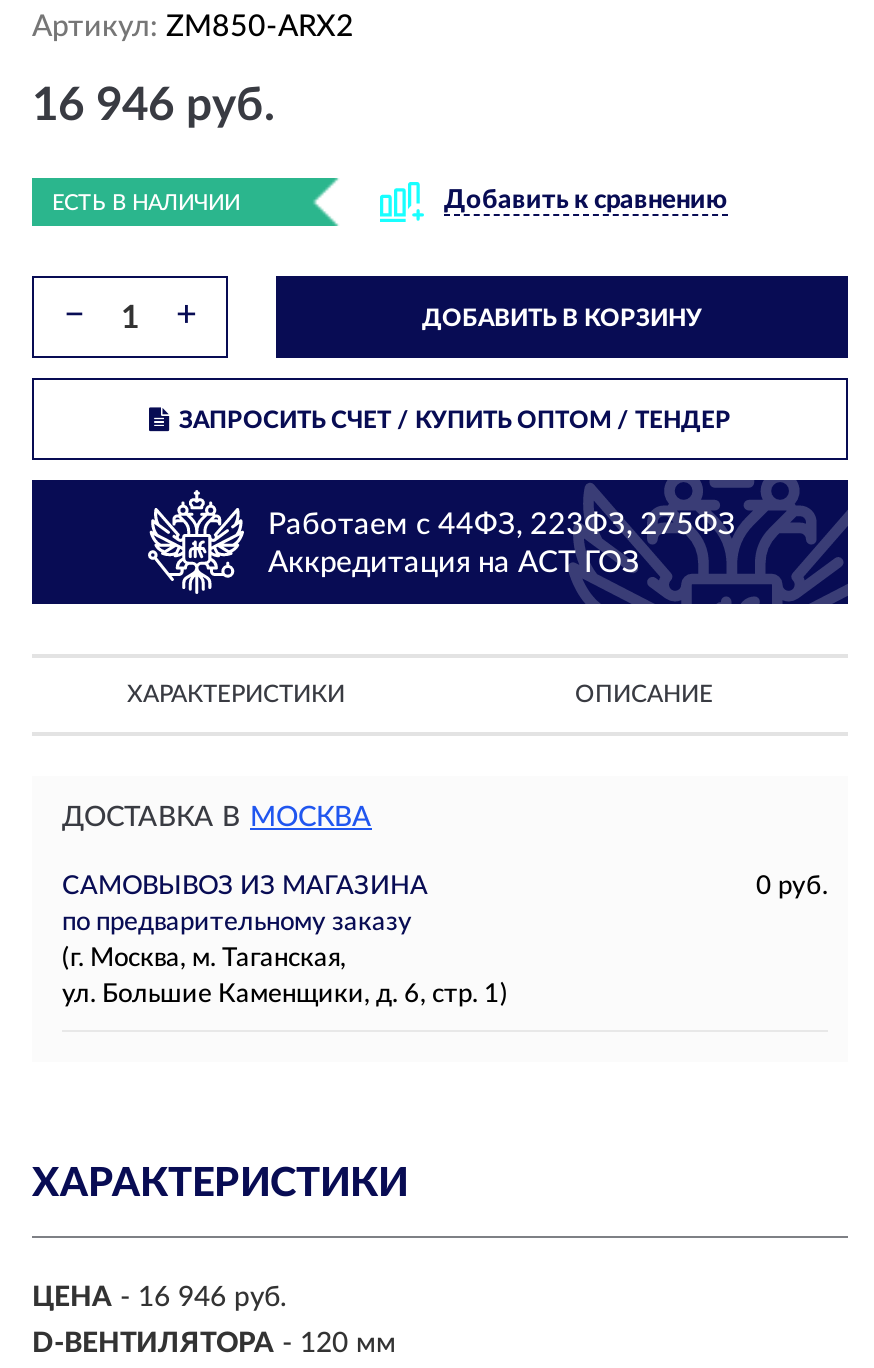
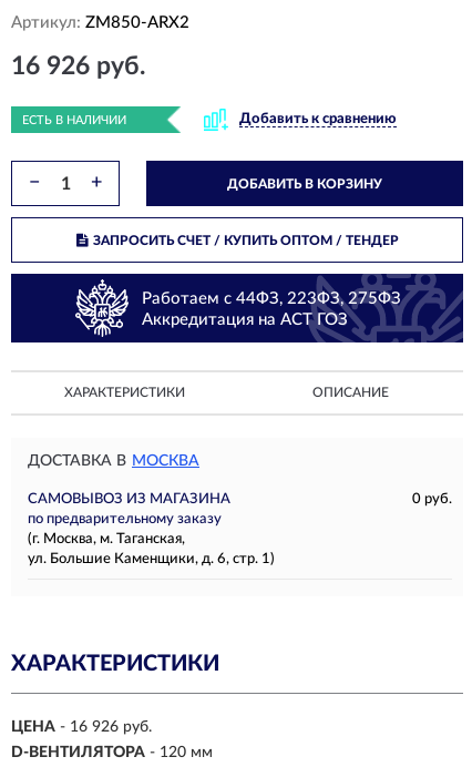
- 16 946 руб.
+ 16 926 руб.

- ЦЕНА - 16 946 руб.
+ ЦЕНА - 16 926 руб.
